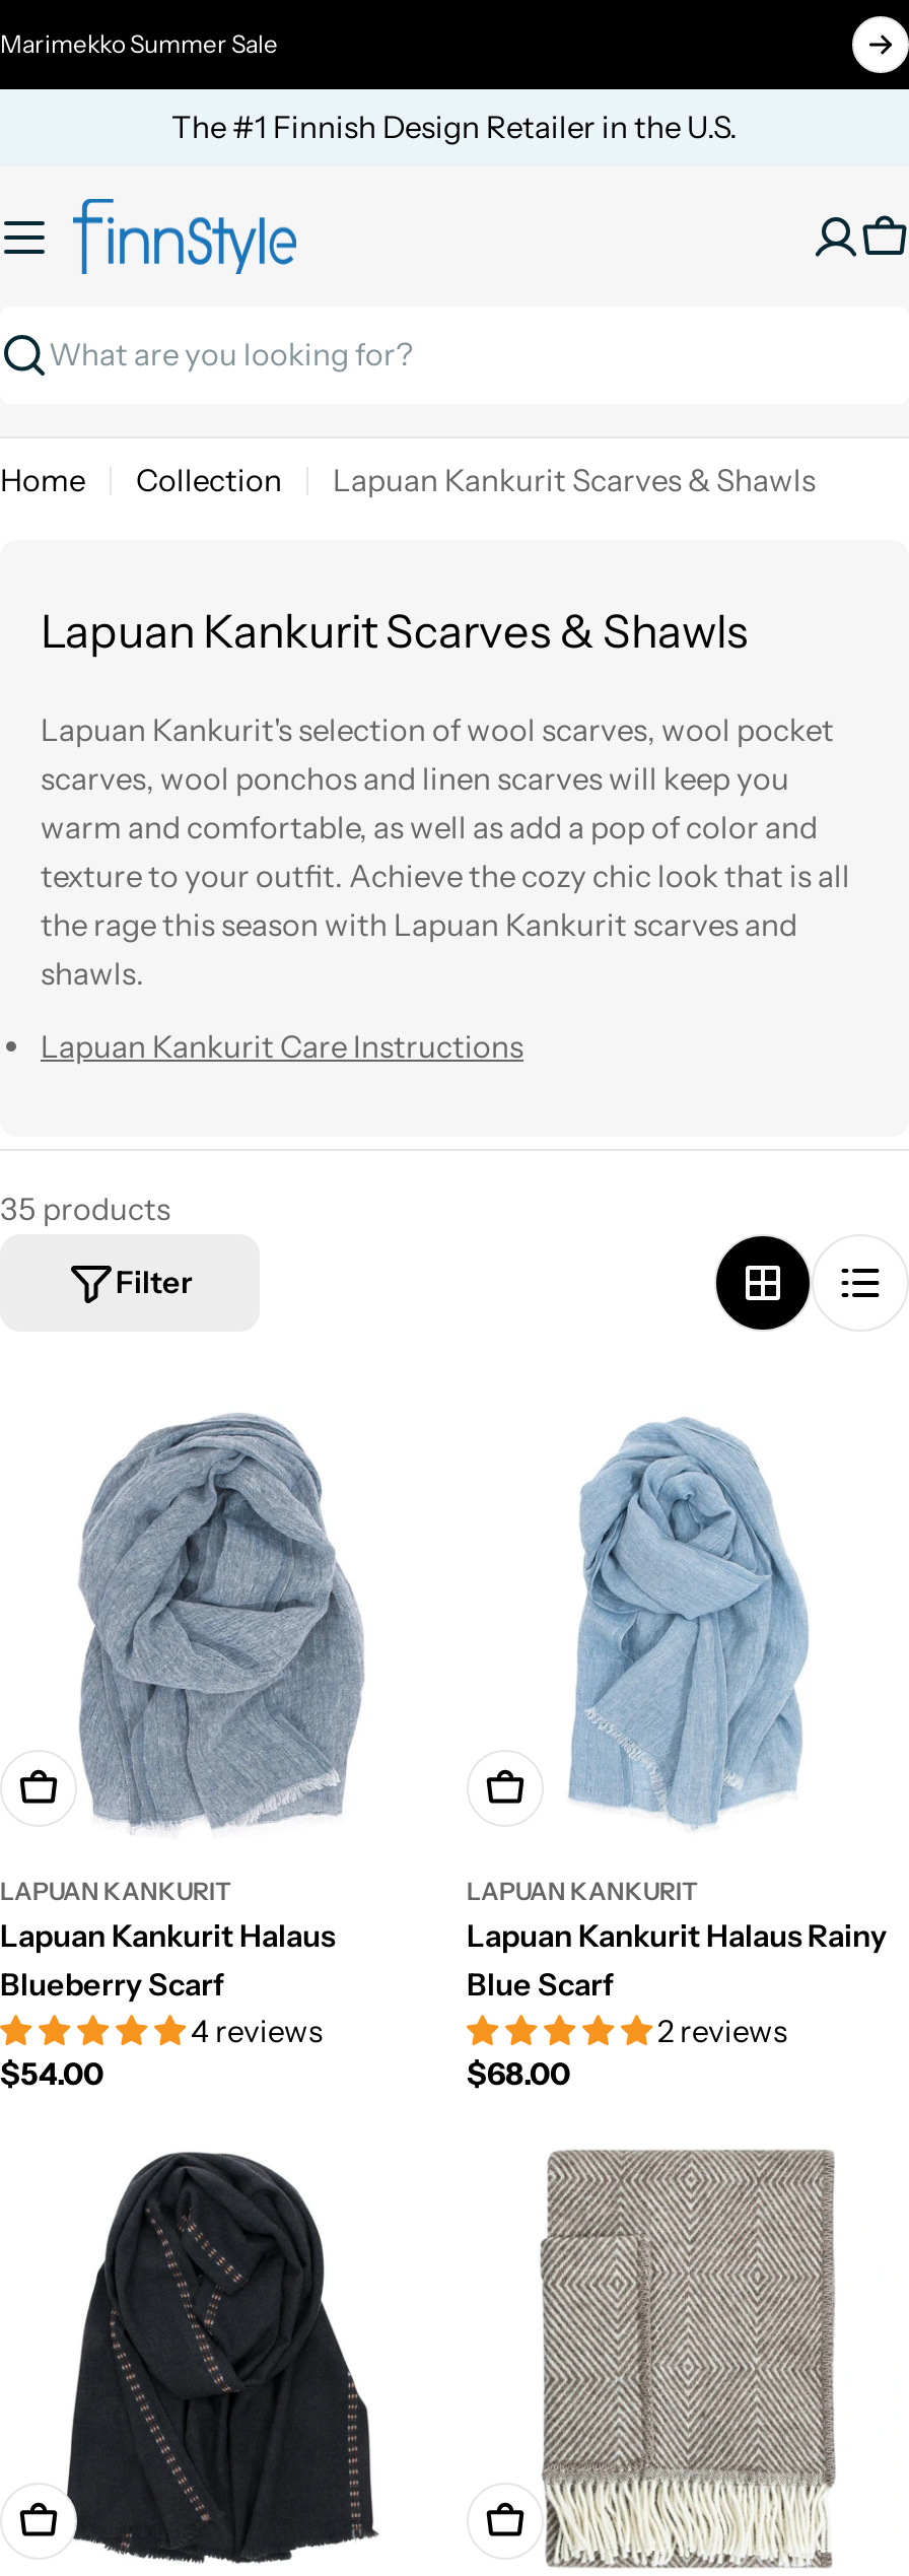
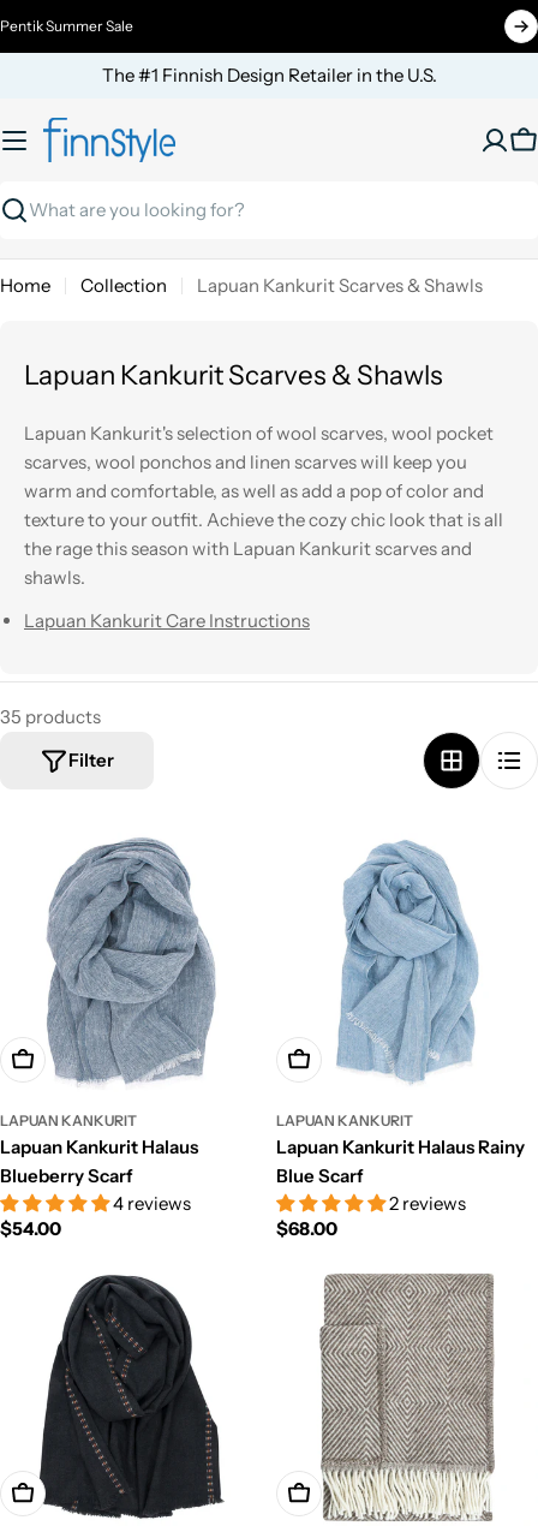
- Marimekko Summer Sale
+ Pentik Summer Sale
